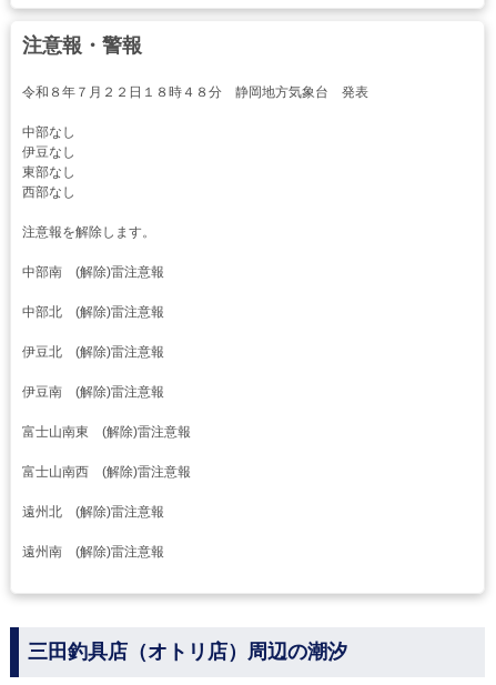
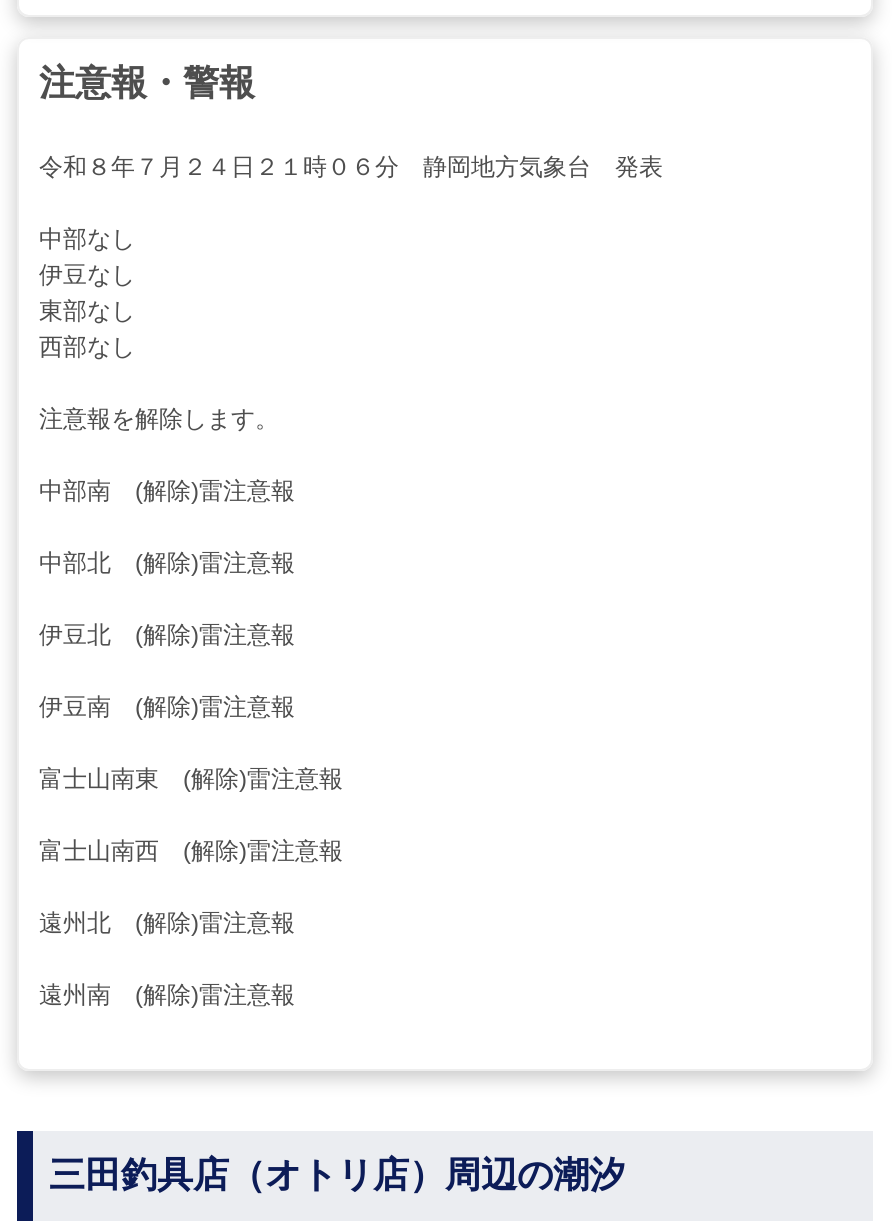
- 令和８年７月２２日１８時４８分 静岡地方気象台 発表
+ 令和８年７月２４日２１時０６分 静岡地方気象台 発表
